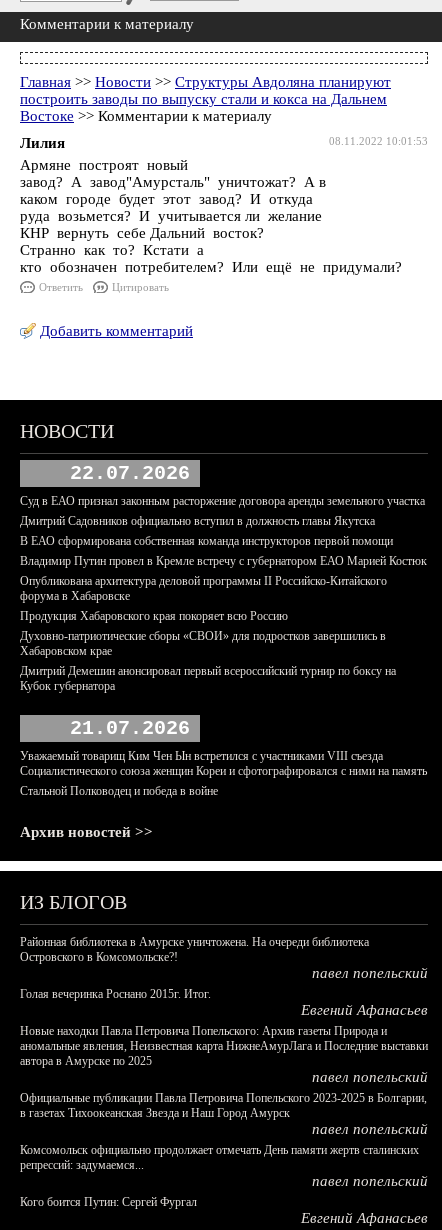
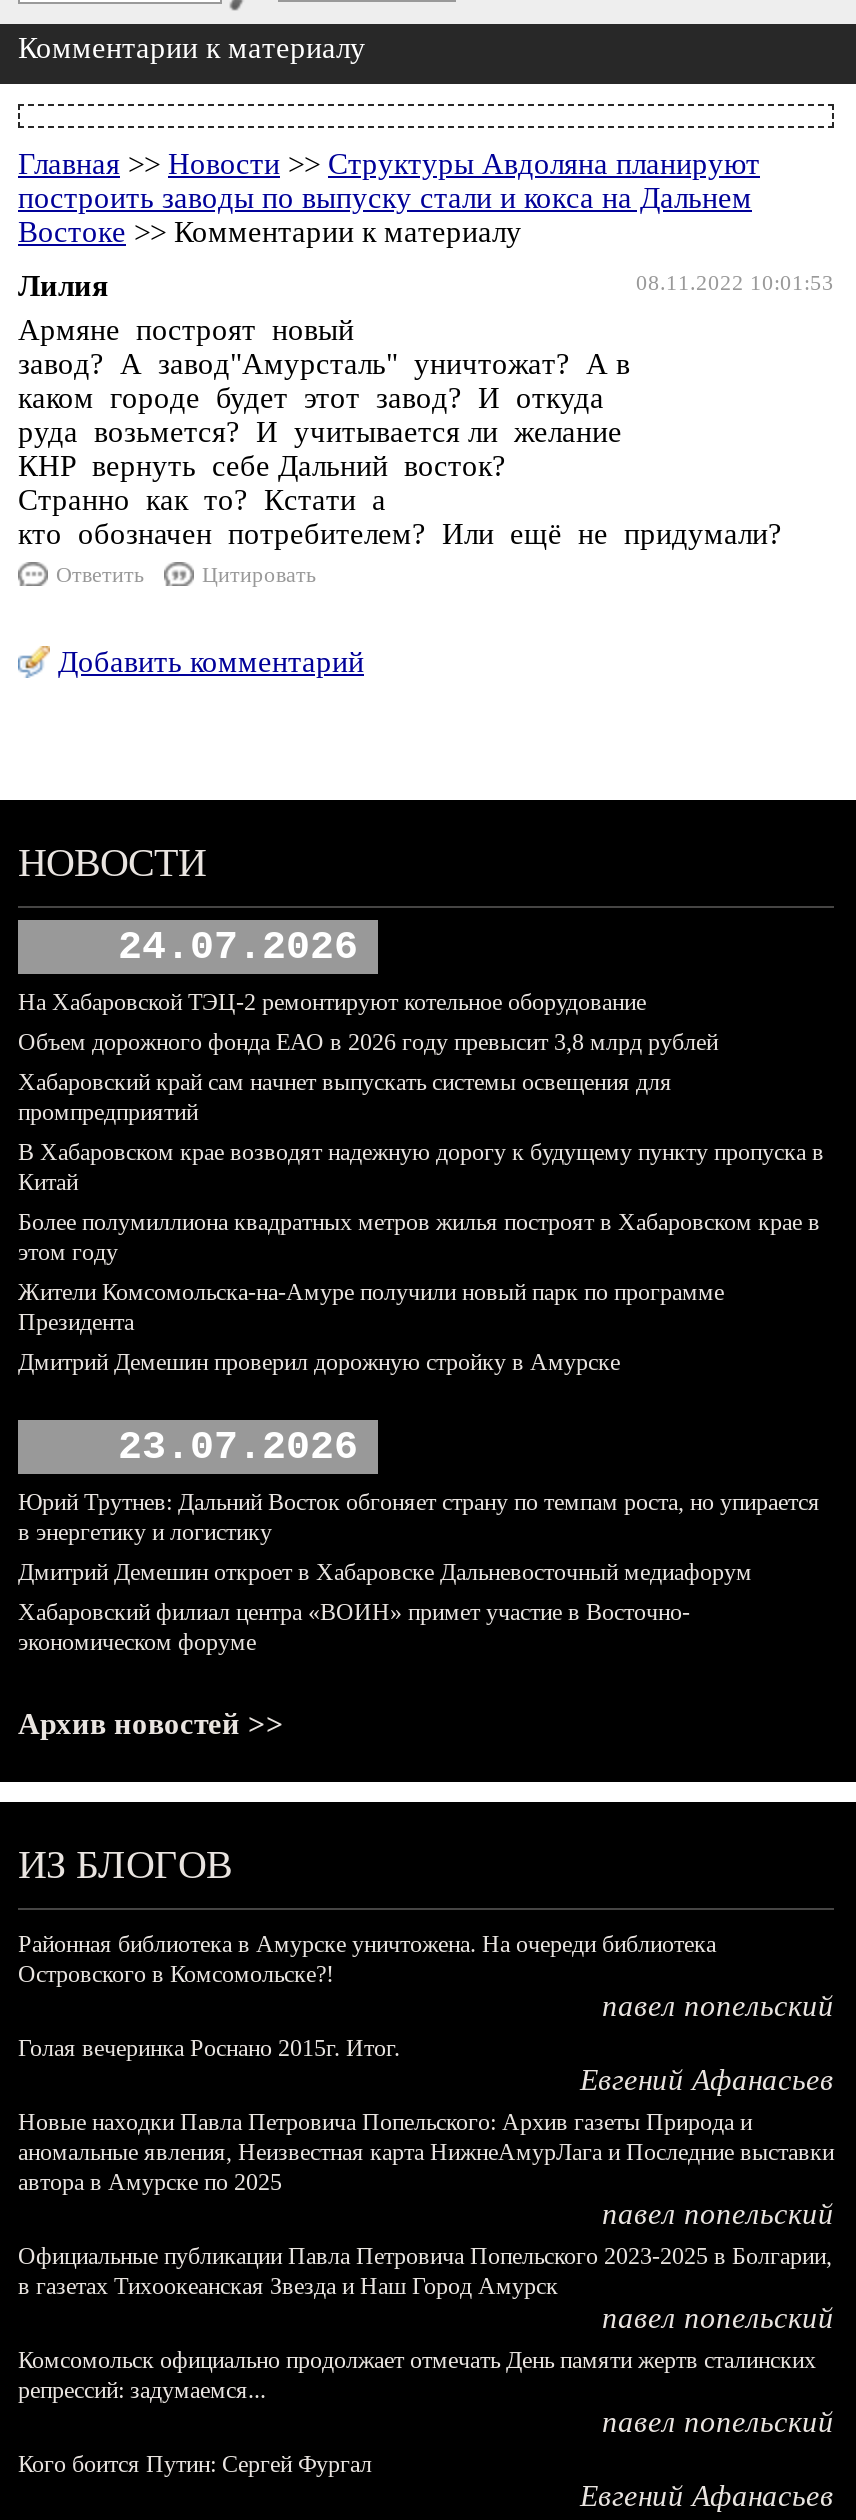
- 22.07.2026
- Суд в ЕАО признал законным расторжение договора аренды земельного участка
- Дмитрий Садовников официально вступил в должность главы Якутска
- В ЕАО сформирована собственная команда инструкторов первой помощи
- Владимир Путин провел в Кремле встречу с губернатором ЕАО Марией Костюк
- Опубликована архитектура деловой программы II Российско-Китайского
- форума в Хабаровске
- Продукция Хабаровского края покоряет всю Россию
- Духовно-патриотические сборы «СВОИ» для подростков завершились в
- Хабаровском крае
- Дмитрий Демешин анонсировал первый всероссийский турнир по боксу на
- Кубок губернатора
+ 24.07.2026
+ На Хабаровской ТЭЦ-2 ремонтируют котельное оборудование
+ Объем дорожного фонда ЕАО в 2026 году превысит 3,8 млрд рублей
+ Хабаровский край сам начнет выпускать системы освещения для
+ промпредприятий
+ В Хабаровском крае возводят надежную дорогу к будущему пункту пропуска в
+ Китай
+ Более полумиллиона квадратных метров жилья построят в Хабаровском крае в
+ этом году
+ Жители Комсомольска-на-Амуре получили новый парк по программе
+ Президента
+ Дмитрий Демешин проверил дорожную стройку в Амурске

- 21.07.2026
- Уважаемый товарищ Ким Чен Ын встретился с участниками VIII съезда
- Социалистического союза женщин Кореи и сфотографировался с ними на память
- Стальной Полководец и победа в войне
+ 23.07.2026
+ Юрий Трутнев: Дальний Восток обгоняет страну по темпам роста, но упирается
+ в энергетику и логистику
+ Дмитрий Демешин откроет в Хабаровске Дальневосточный медиафорум
+ Хабаровский филиал центра «ВОИН» примет участие в Восточно-
+ экономическом форуме
